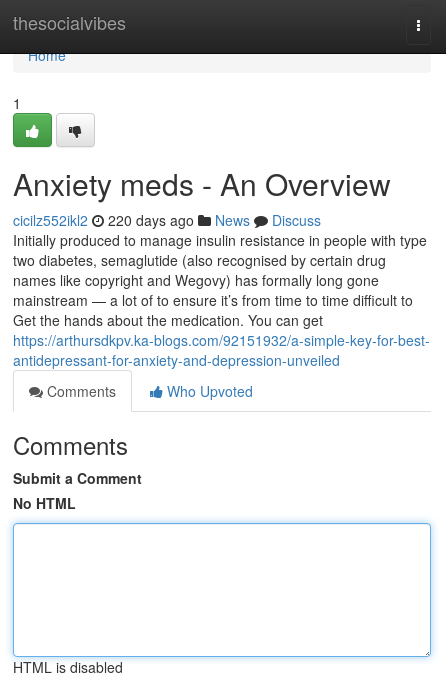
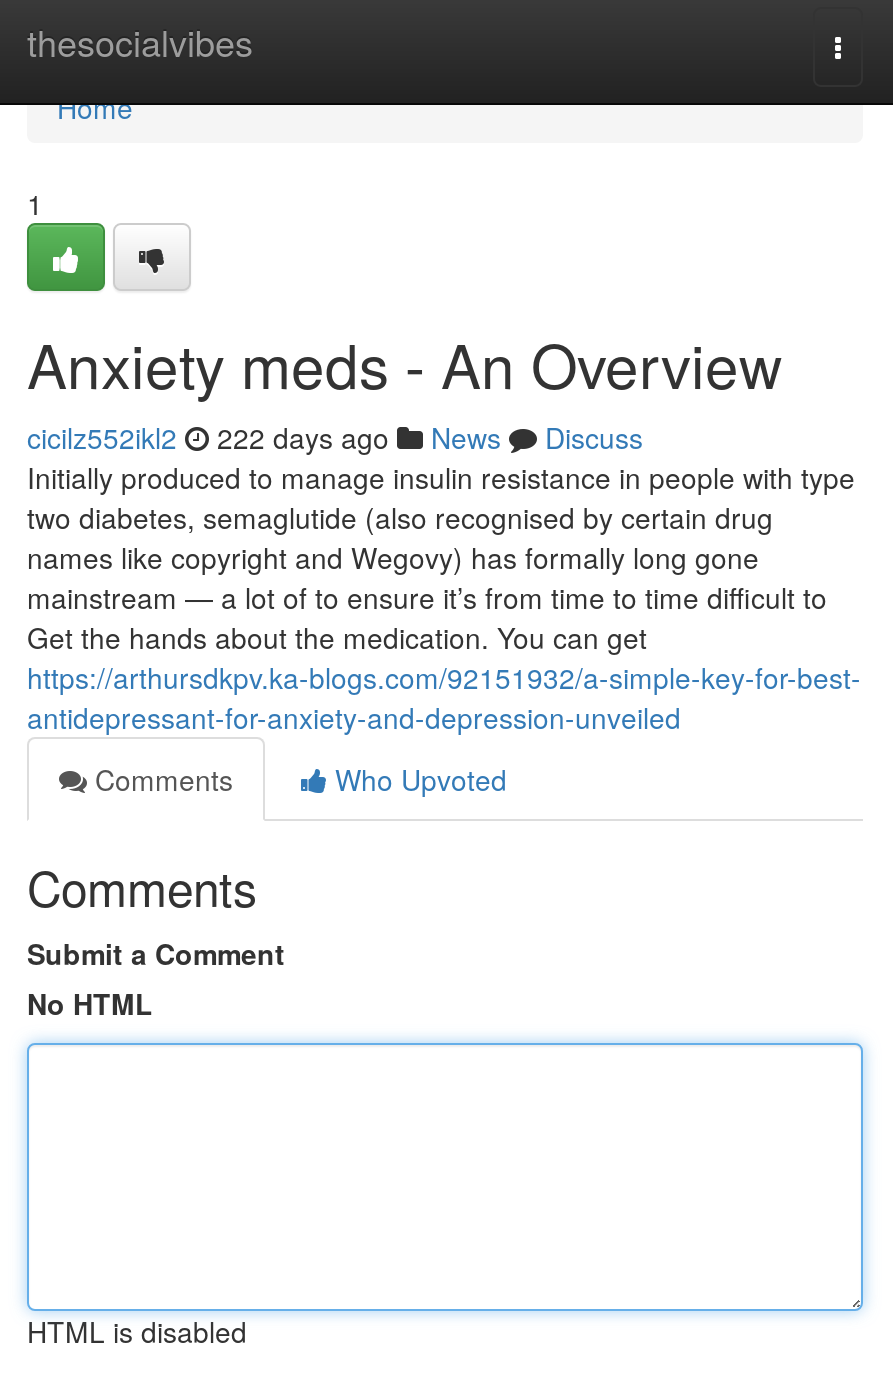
- cicilz552ikl2 220 days ago News Discuss
+ cicilz552ikl2 222 days ago News Discuss
